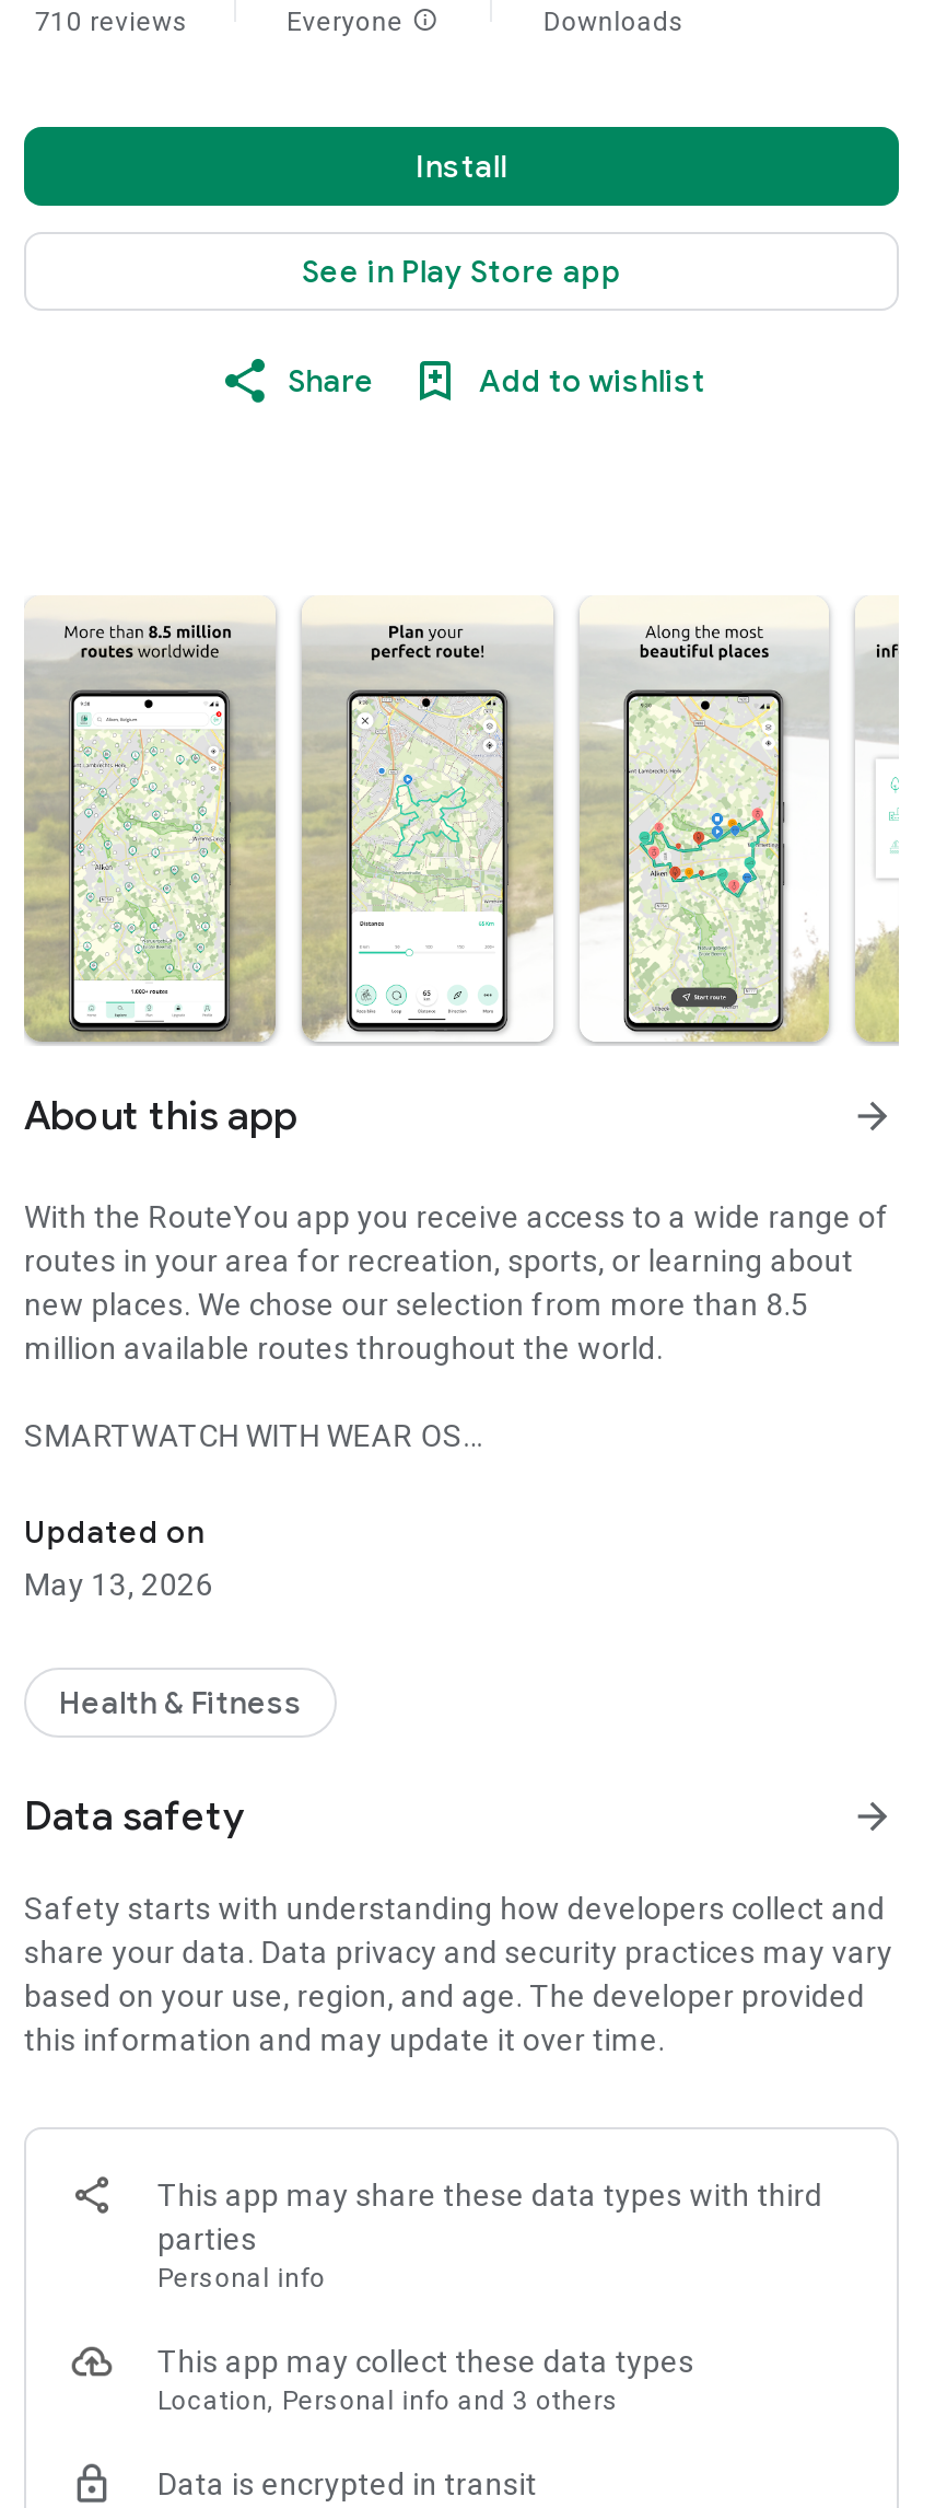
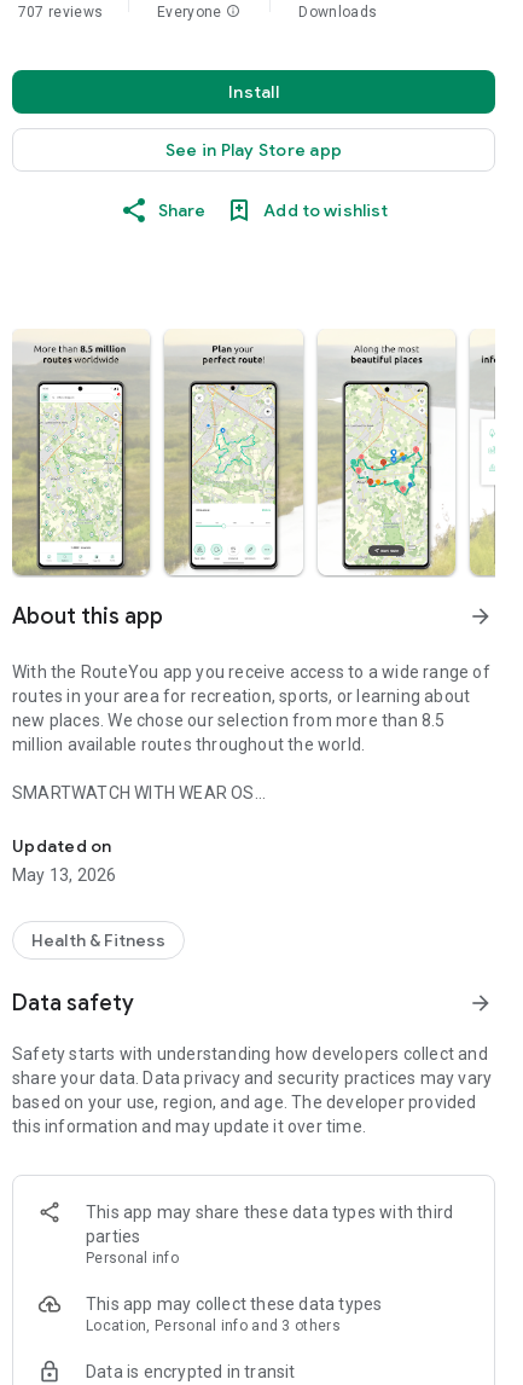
- 710 reviews
+ 707 reviews
